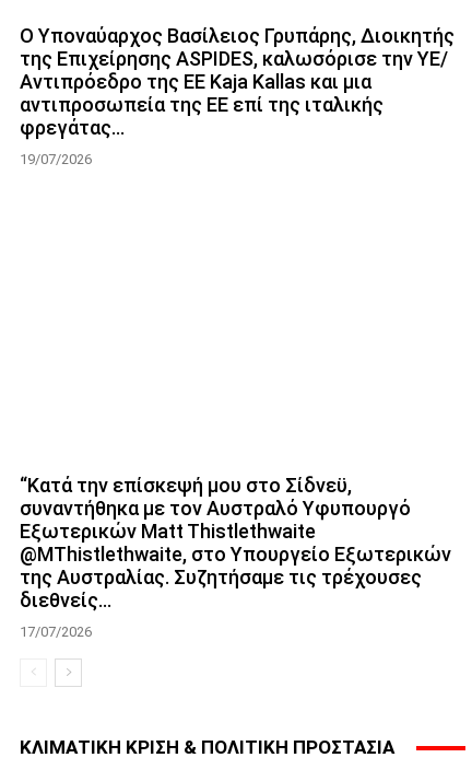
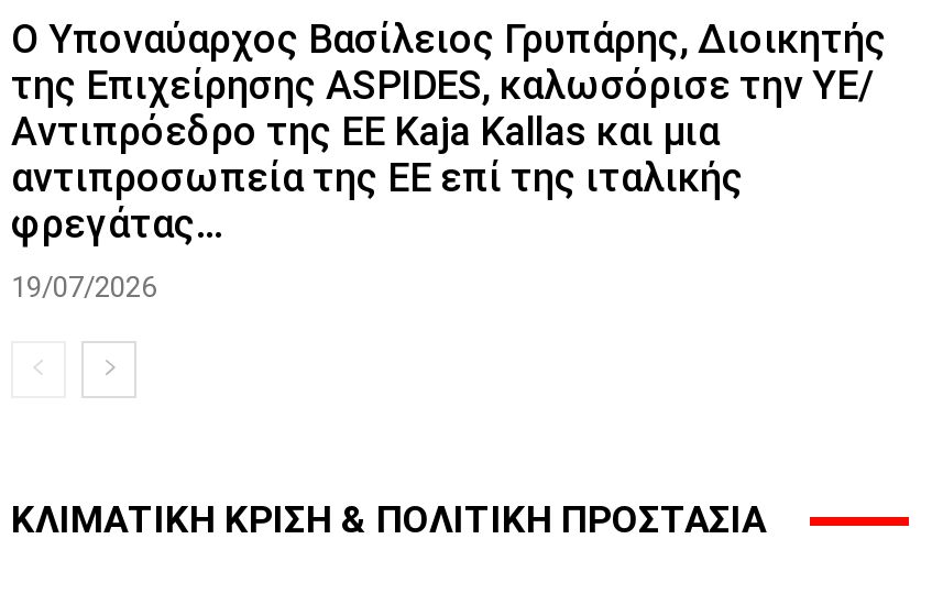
- “Κατά την επίσκεψή μου στο Σίδνεϋ,
- συναντήθηκα με τον Αυστραλό Υφυπουργό
- Εξωτερικών Matt Thistlethwaite
- @MThistlethwaite, στο Υπουργείο Εξωτερικών
- της Αυστραλίας. Συζητήσαμε τις τρέχουσες
- διεθνείς...
- 17/07/2026
